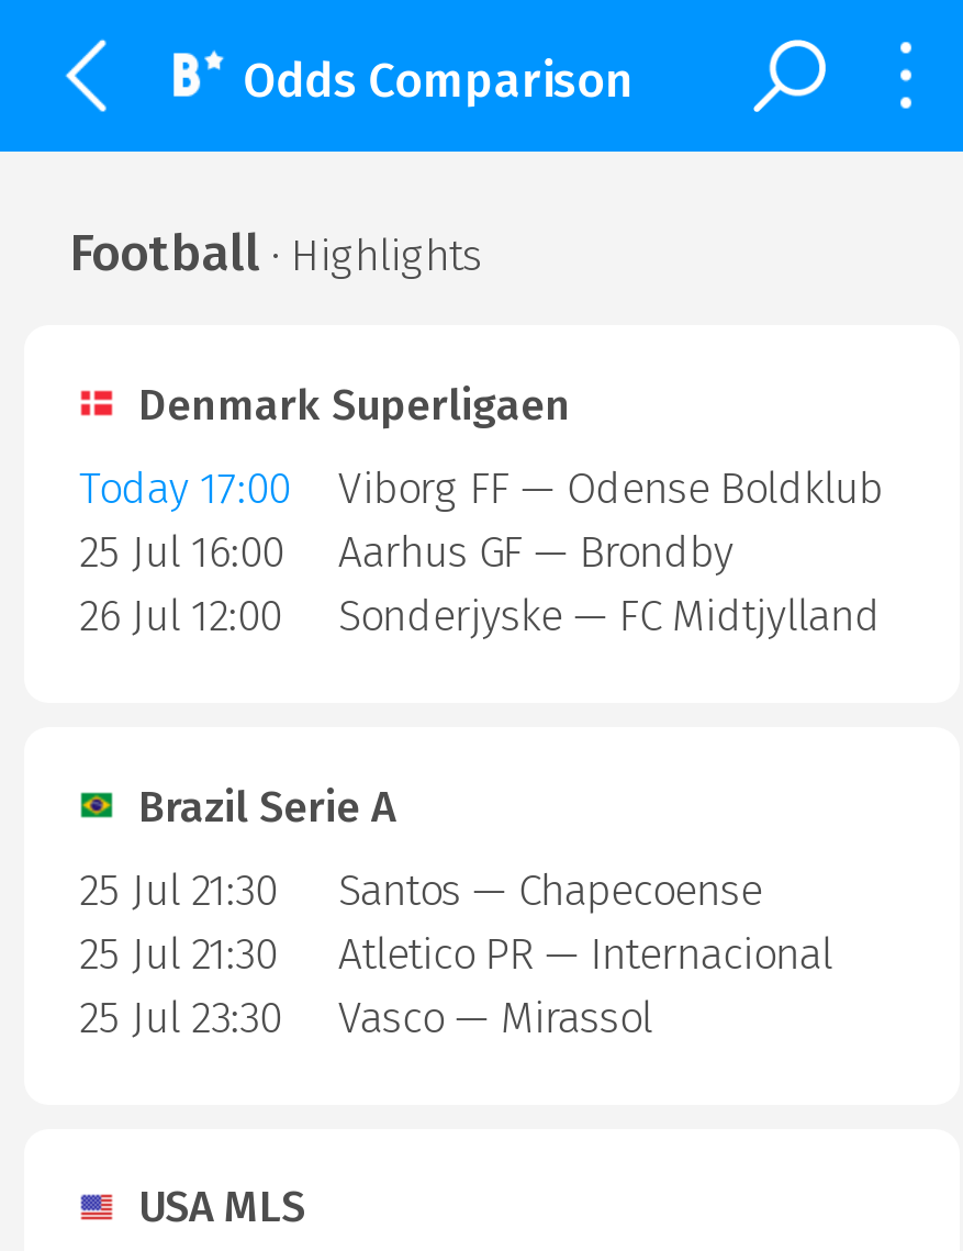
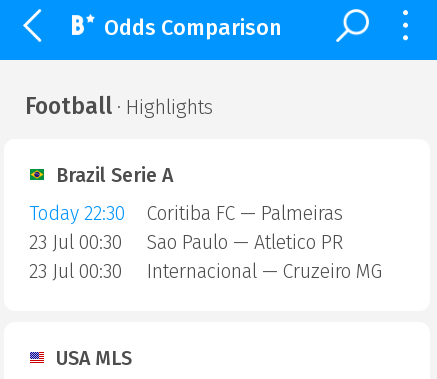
- Denmark Superligaen
- Today 17:00
- Viborg FF — Odense Boldklub
- 25 Jul 16:00
- Aarhus GF — Brondby
- 26 Jul 12:00
- Sonderjyske — FC Midtjylland

- 25 Jul 21:30
- Santos — Chapecoense
- 25 Jul 21:30
- Atletico PR — Internacional
- 25 Jul 23:30
- Vasco — Mirassol
+ Today 22:30
+ Coritiba FC — Palmeiras
+ 23 Jul 00:30
+ Sao Paulo — Atletico PR
+ 23 Jul 00:30
+ Internacional — Cruzeiro MG
